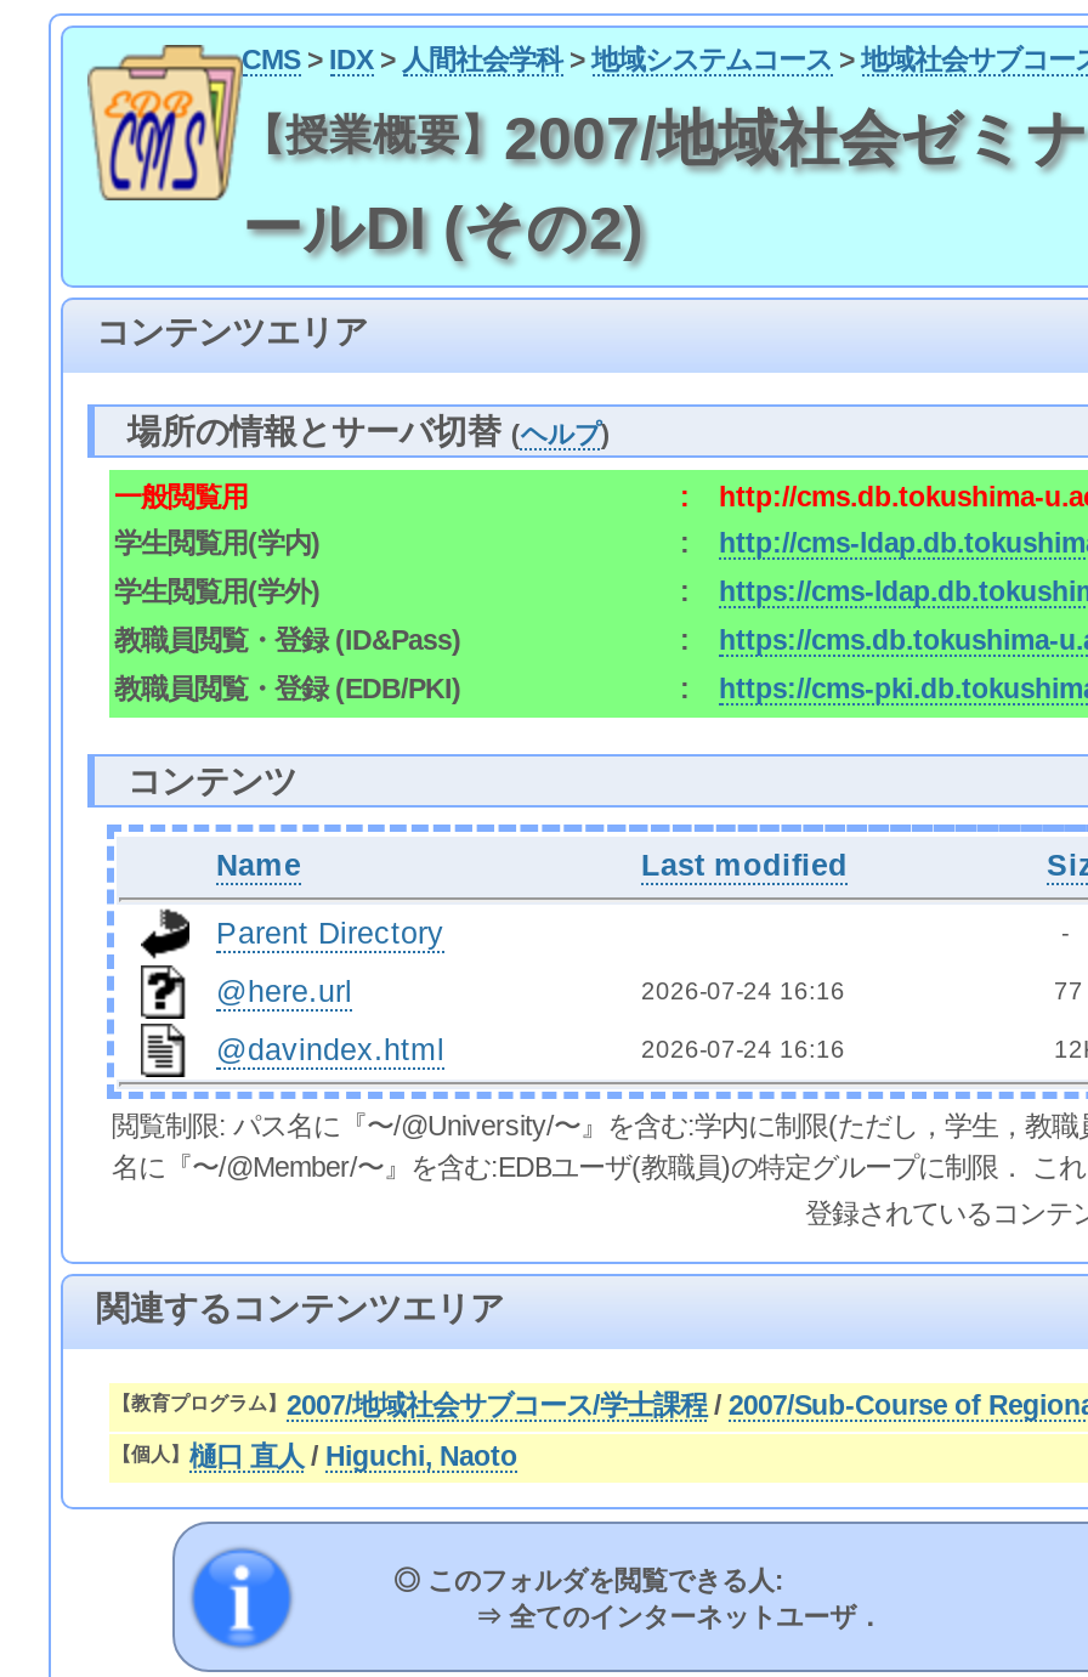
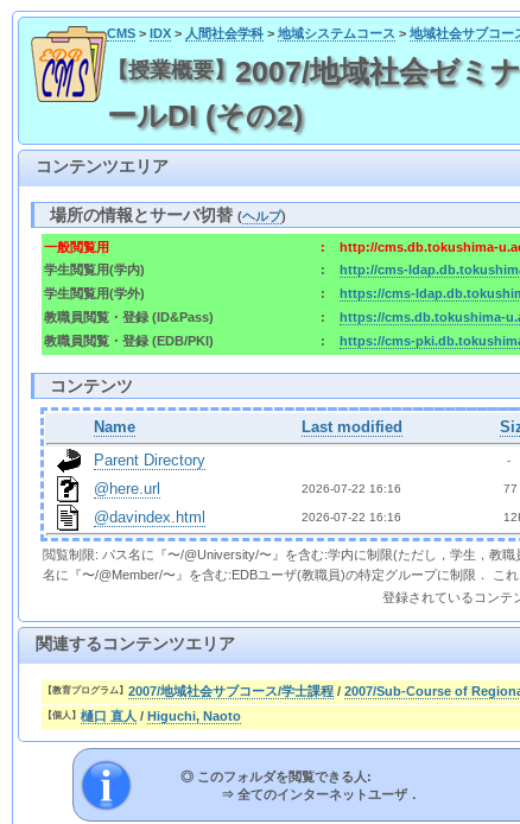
- 2026-07-24 16:16
+ 2026-07-22 16:16

- 2026-07-24 16:16
+ 2026-07-22 16:16
